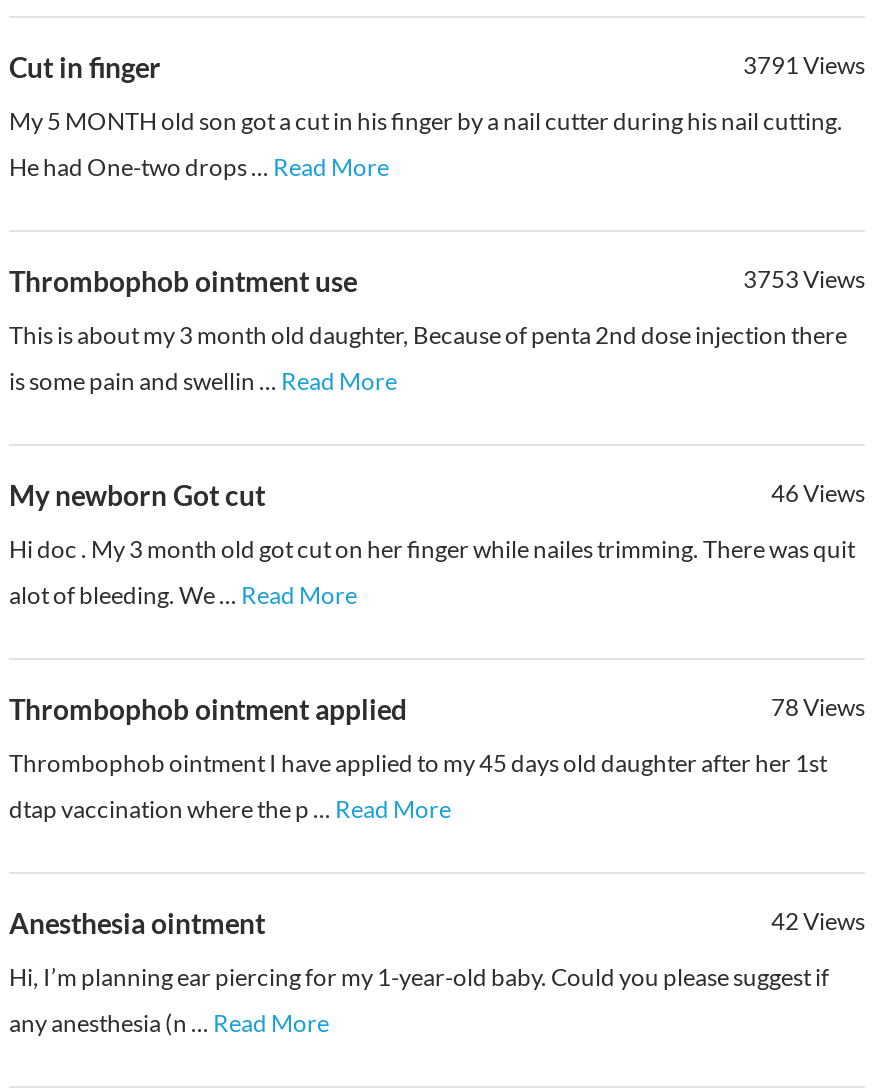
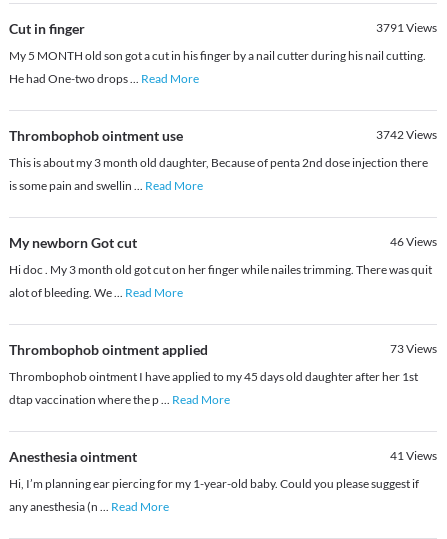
- 3753Views
+ 3742Views

- 78Views
+ 73Views

- 42Views
+ 41Views
